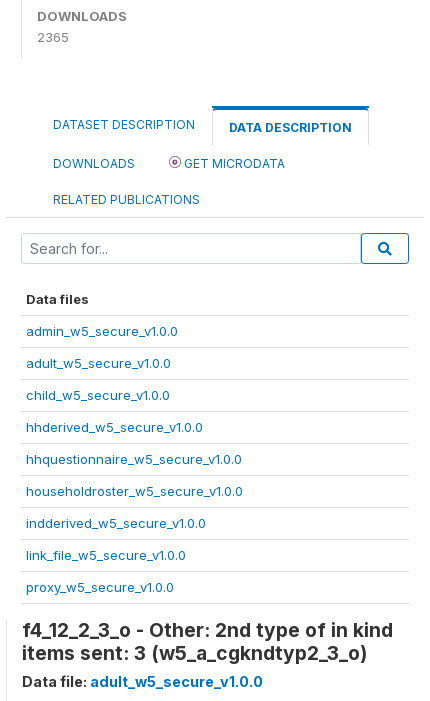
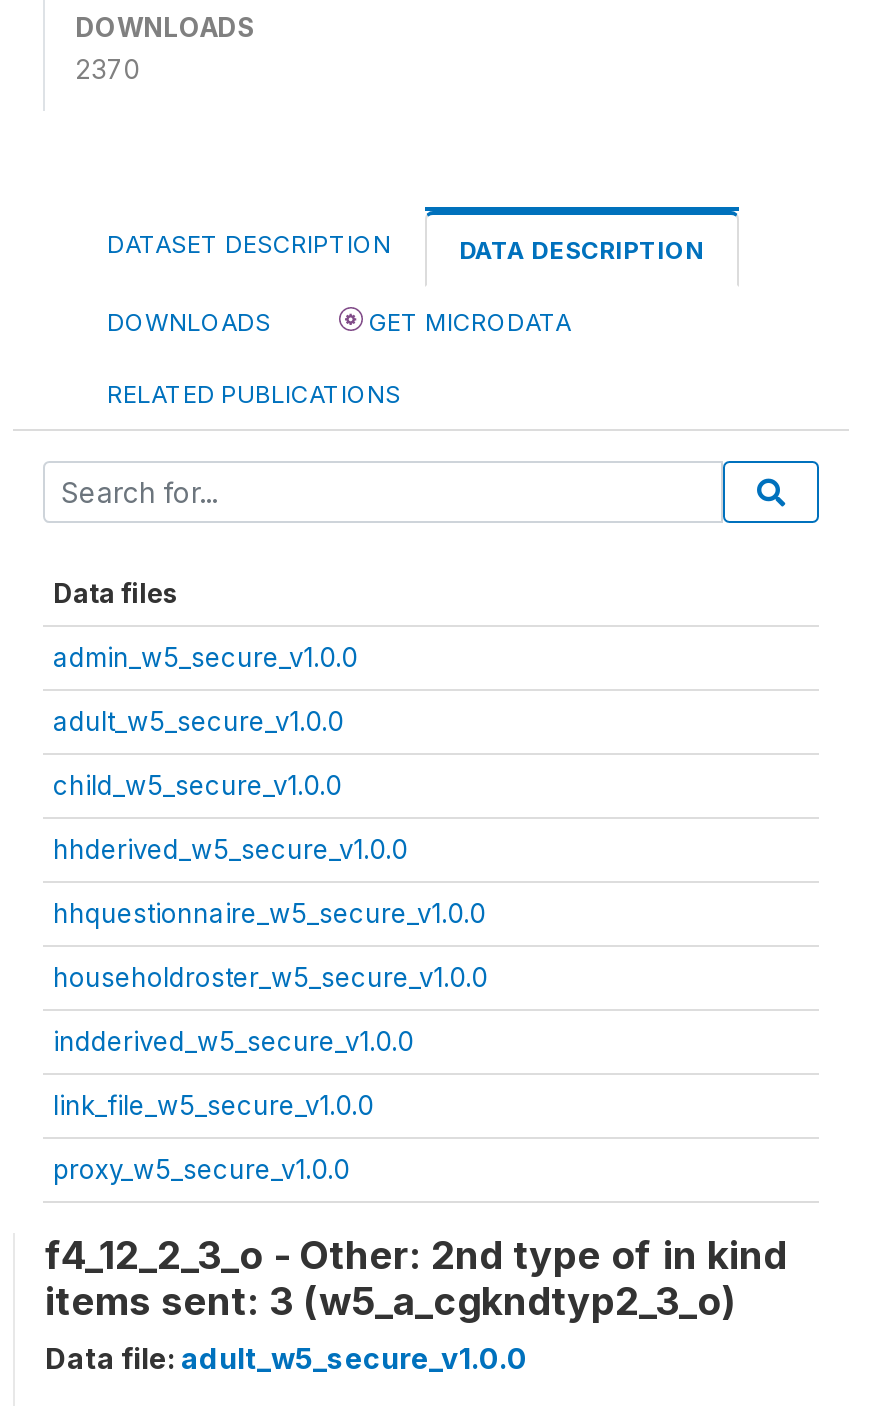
- 2365
+ 2370
